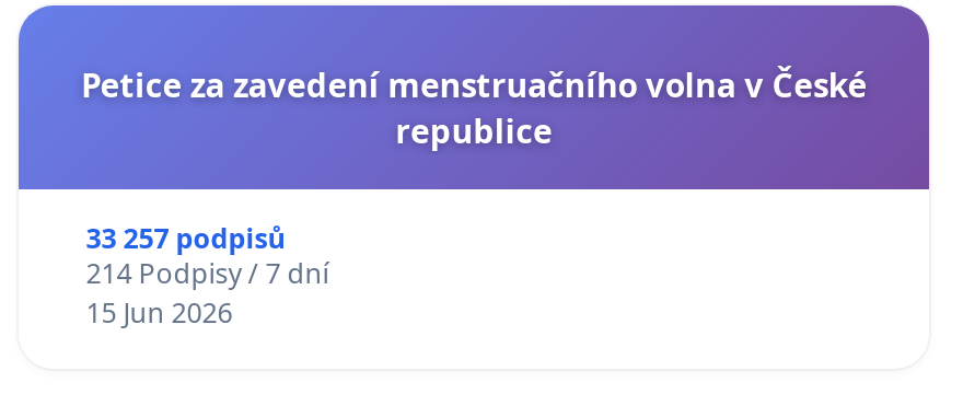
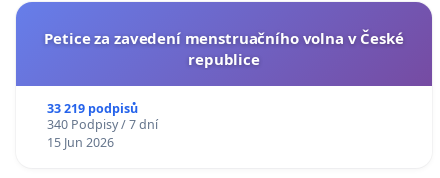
- 33 257 podpisů
+ 33 219 podpisů

- 214 Podpisy / 7 dní
+ 340 Podpisy / 7 dní
